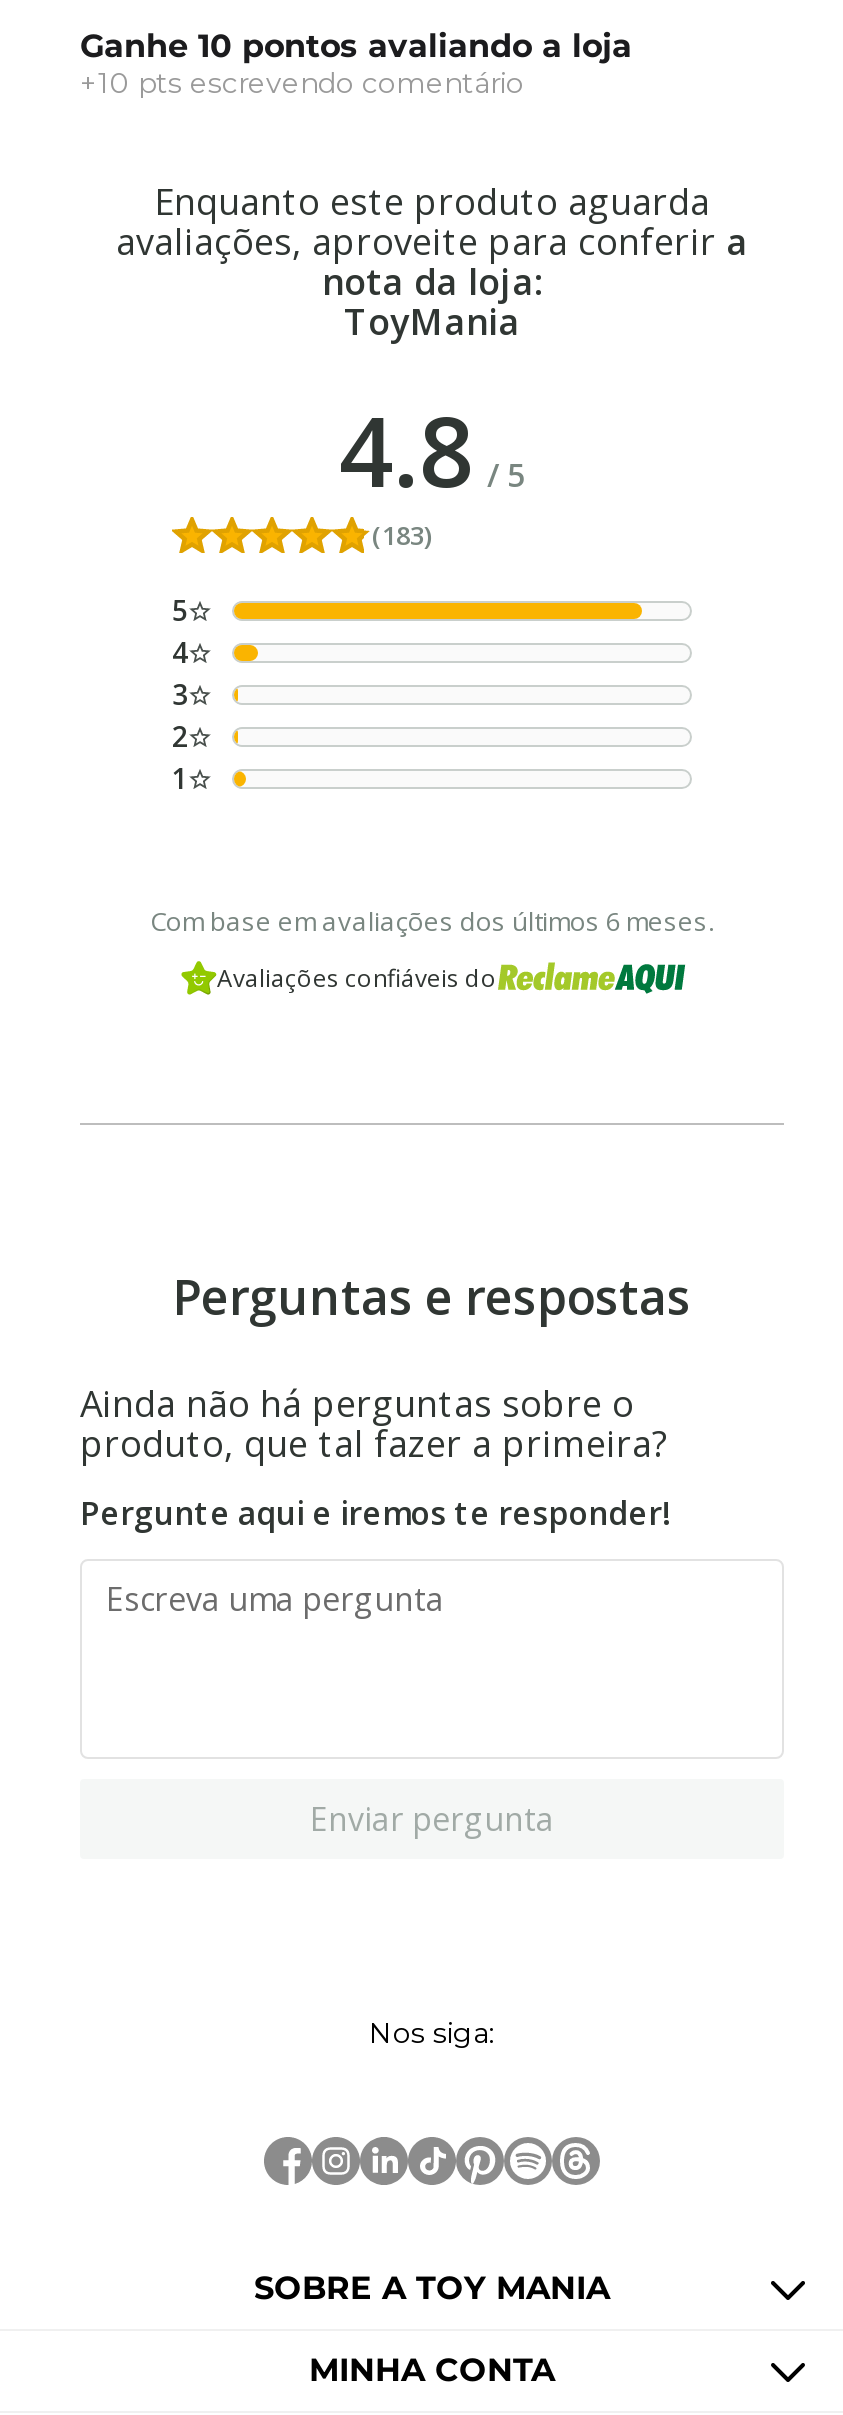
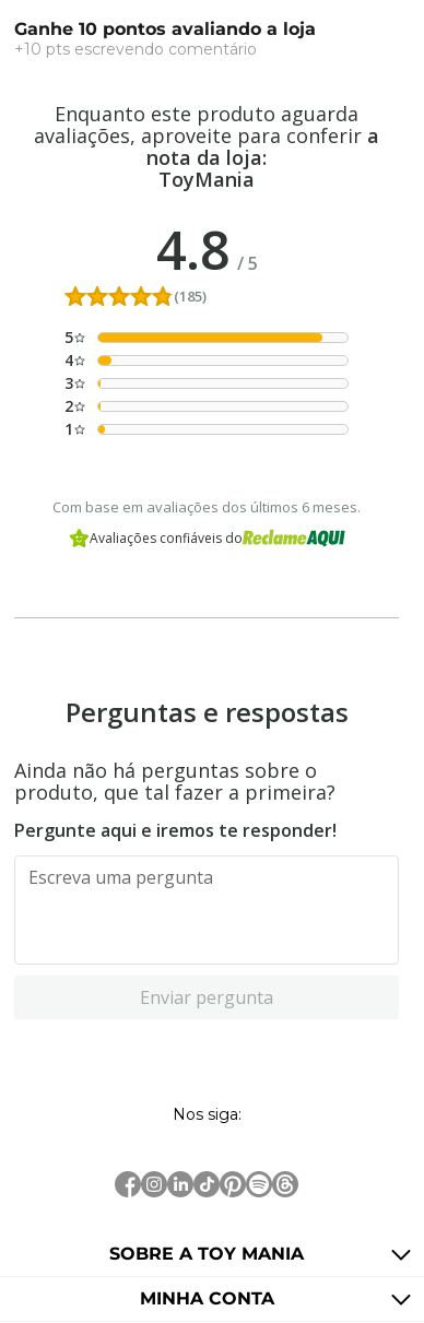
- (183)
+ (185)
